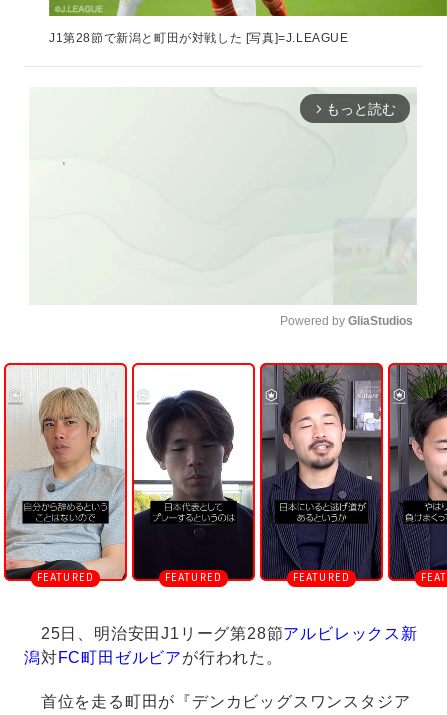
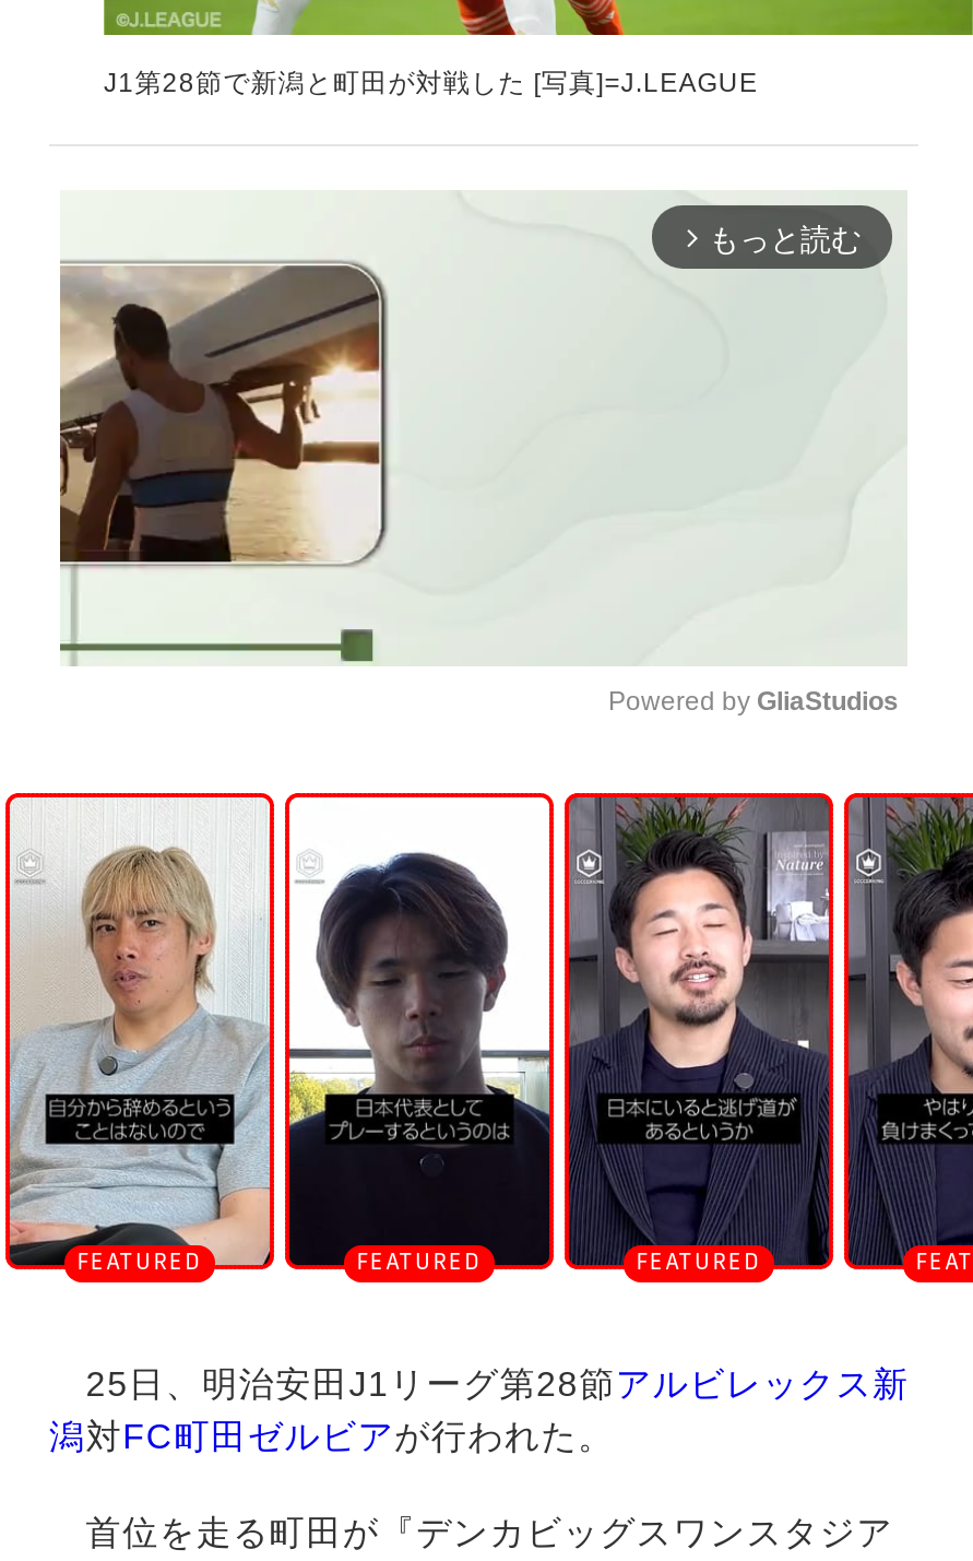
+ [image]
